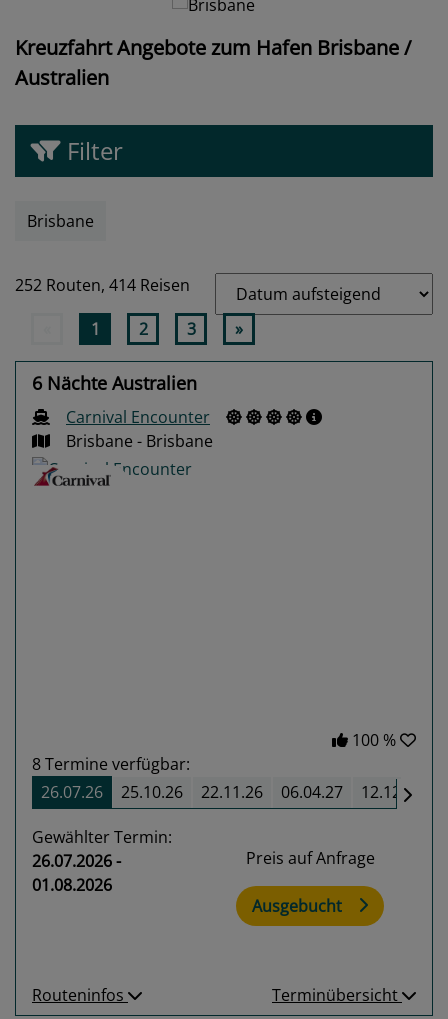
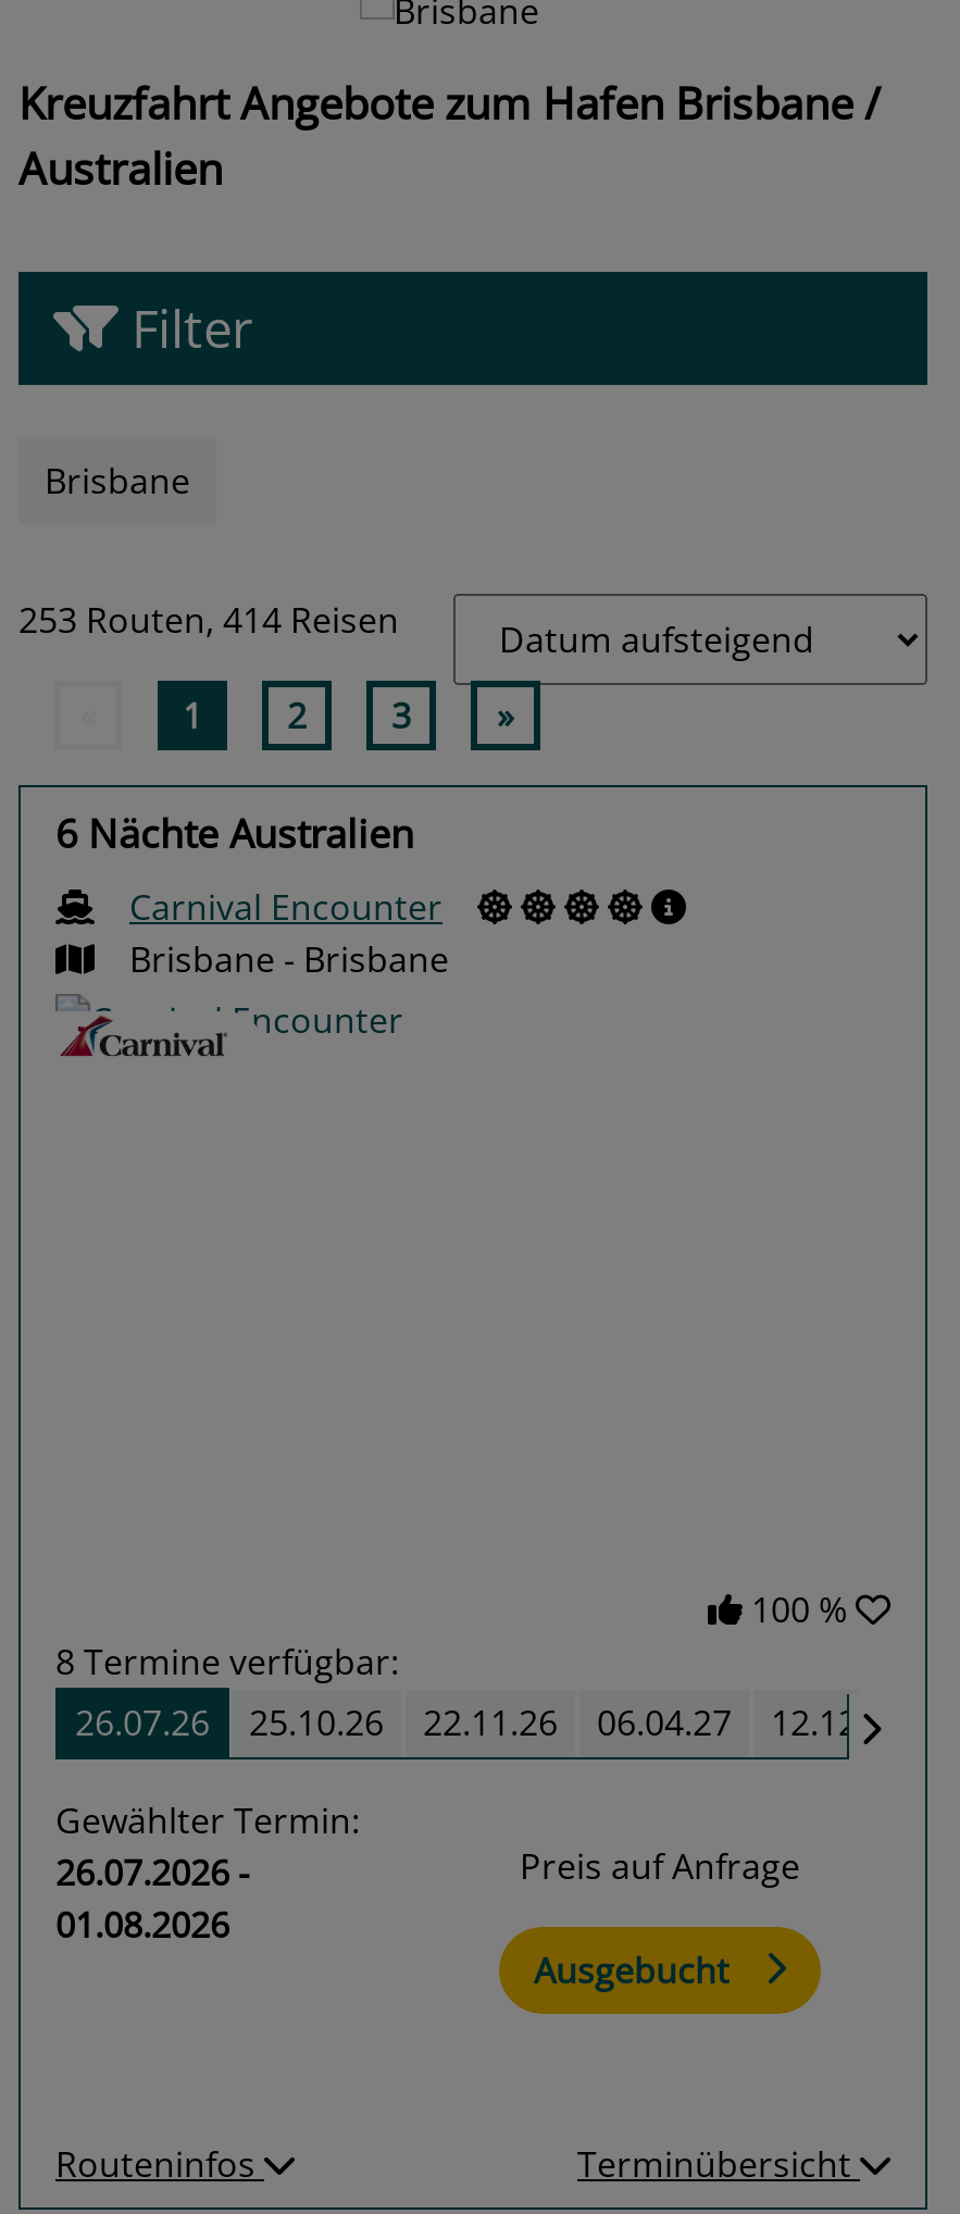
- 252 Routen, 414 Reisen
+ 253 Routen, 414 Reisen
